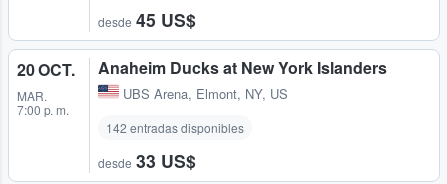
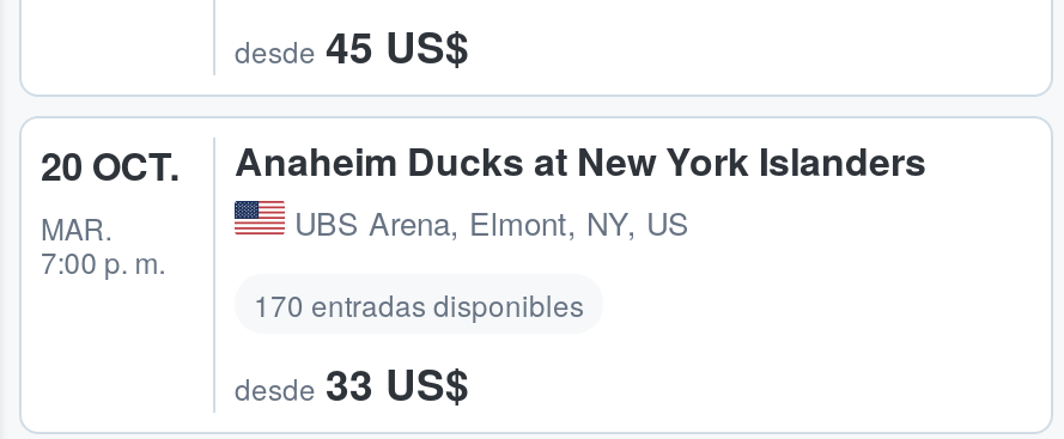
- 142 entradas disponibles
+ 170 entradas disponibles
